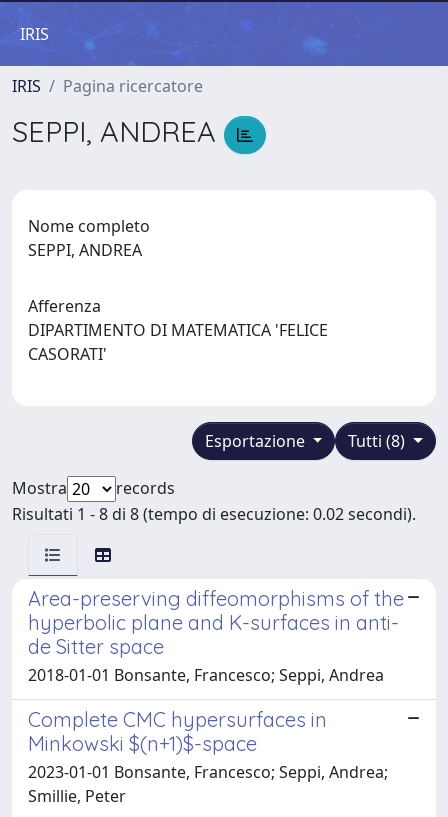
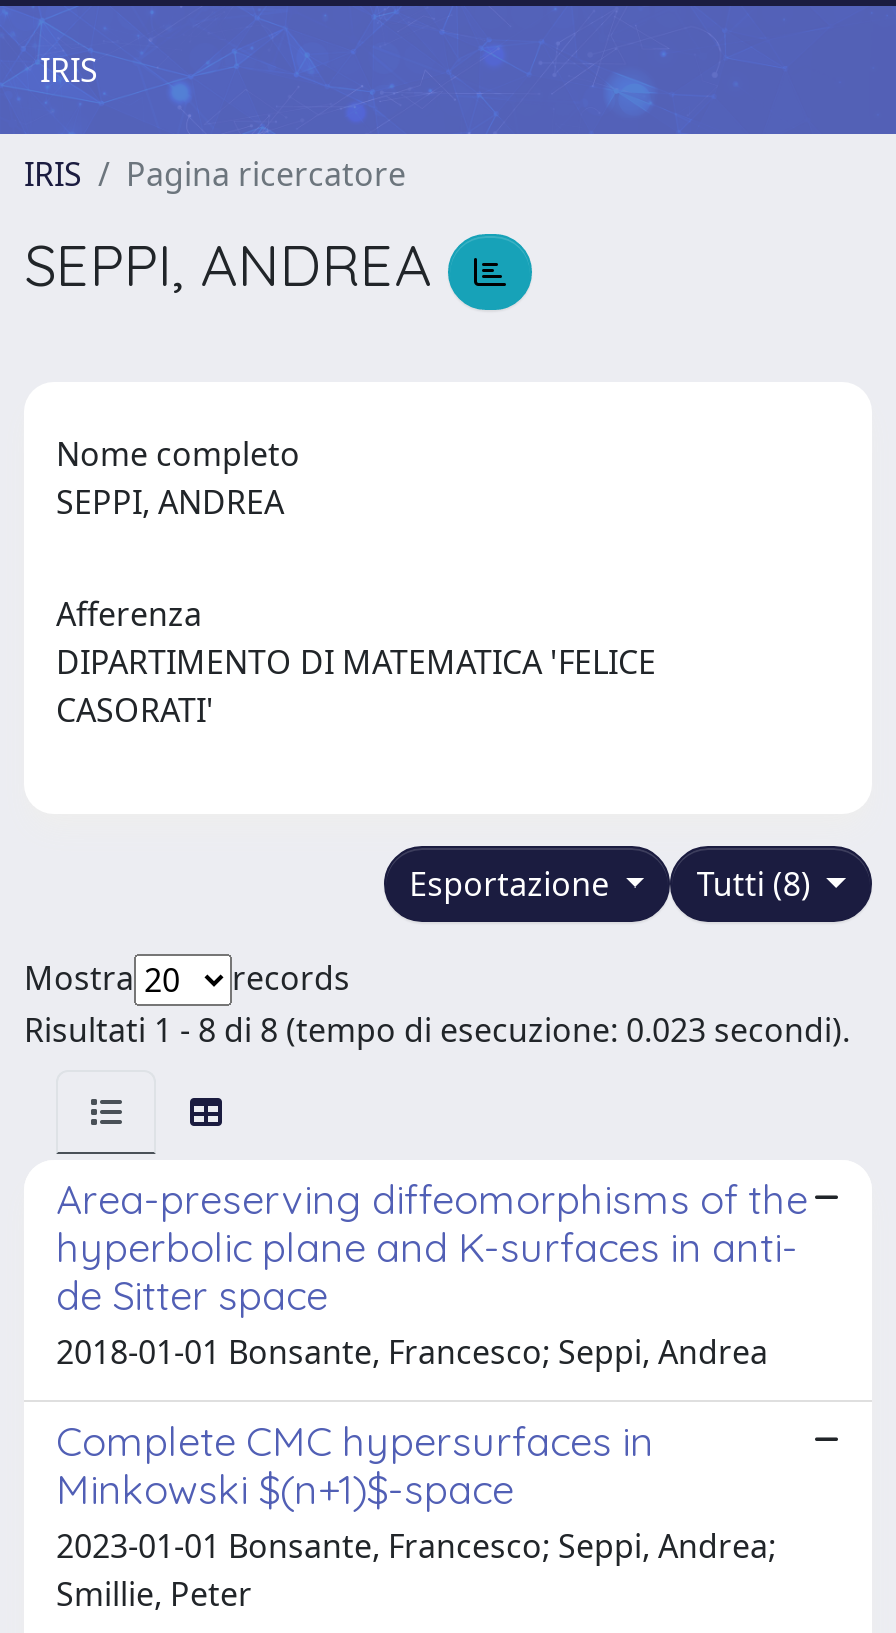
- Risultati 1 - 8 di 8 (tempo di esecuzione: 0.02 secondi).
+ Risultati 1 - 8 di 8 (tempo di esecuzione: 0.023 secondi).
